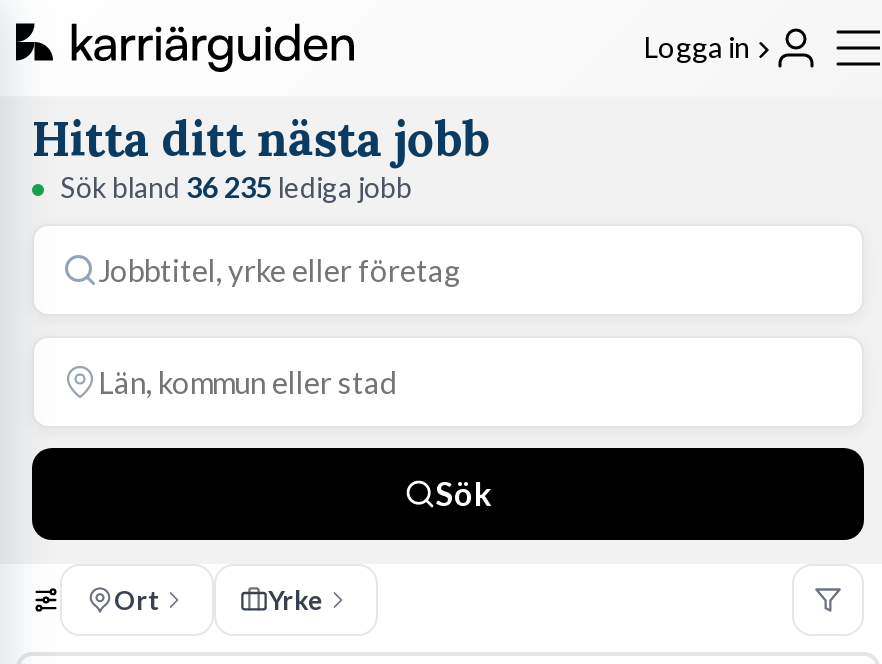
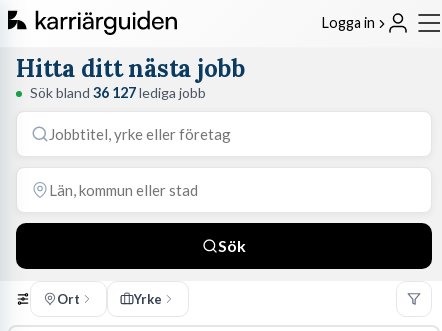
- Sök bland 36 235 lediga jobb
+ Sök bland 36 127 lediga jobb
